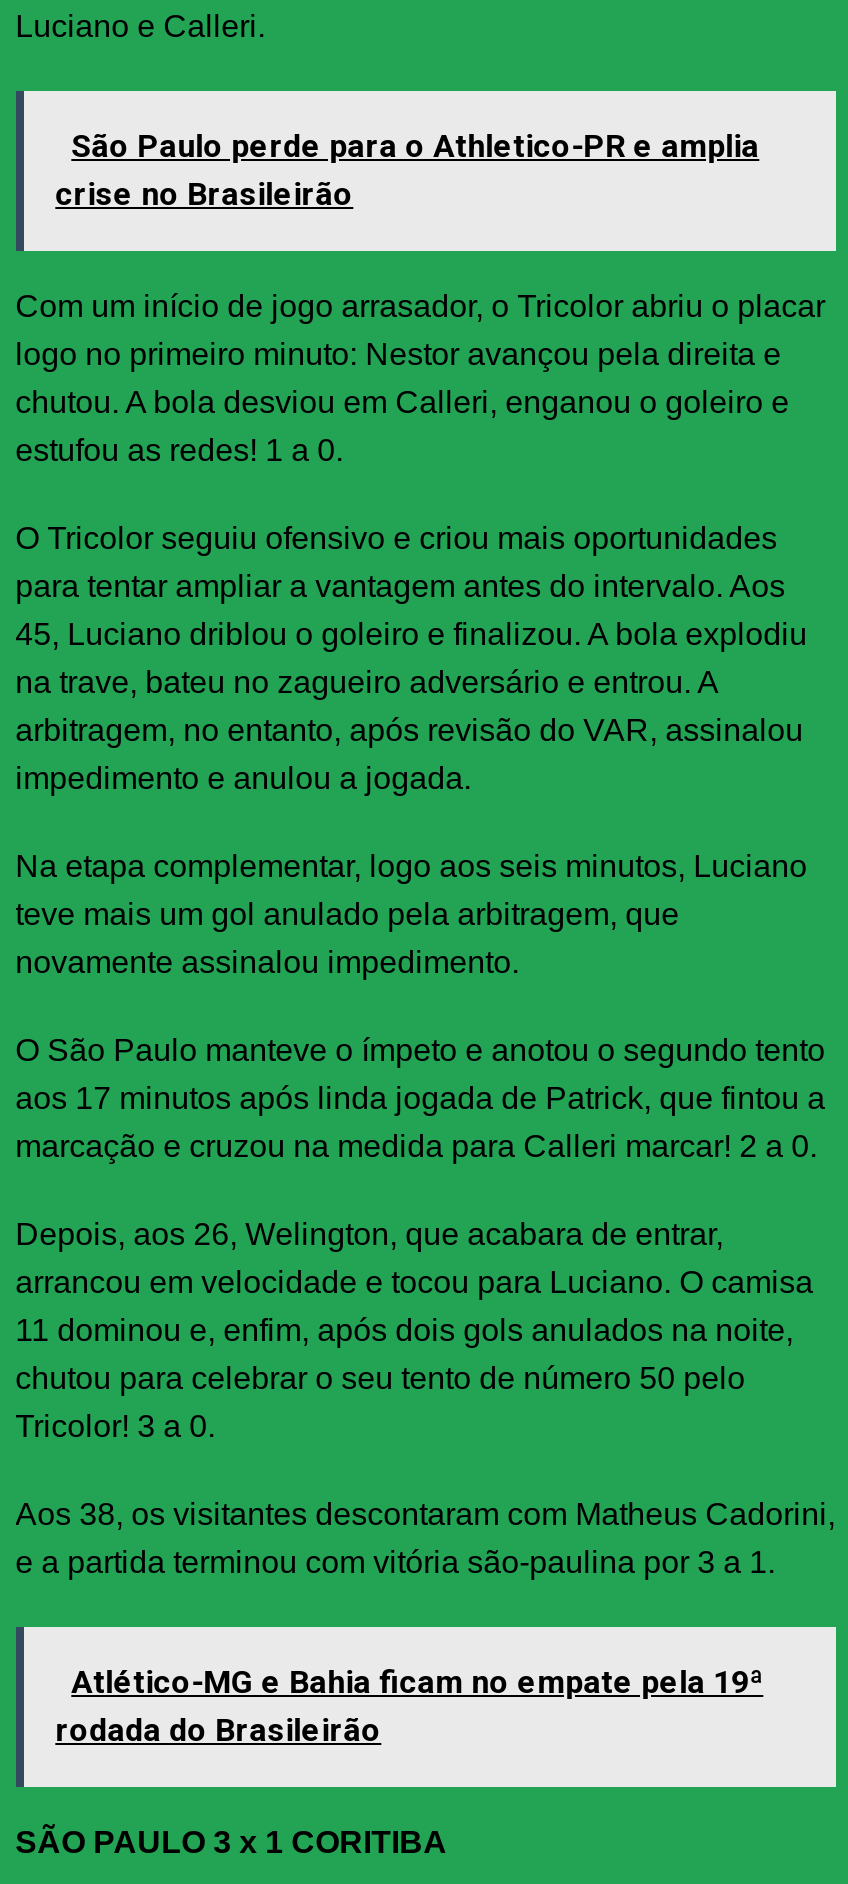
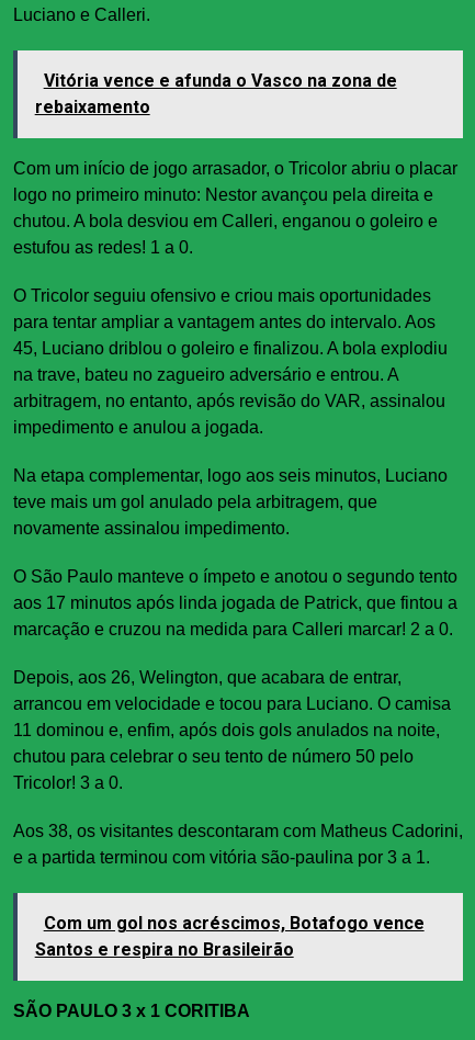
- São Paulo perde para o Athletico-PR e amplia
- crise no Brasileirão
+ Vitória vence e afunda o Vasco na zona de
+ rebaixamento

- Atlético-MG e Bahia ficam no empate pela 19ª
- rodada do Brasileirão
+ Com um gol nos acréscimos, Botafogo vence
+ Santos e respira no Brasileirão
